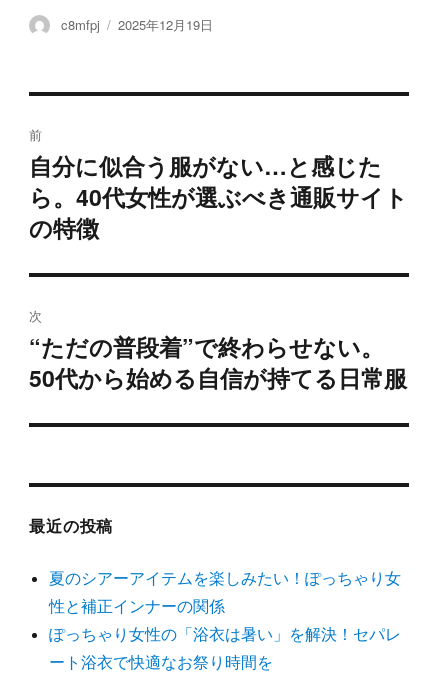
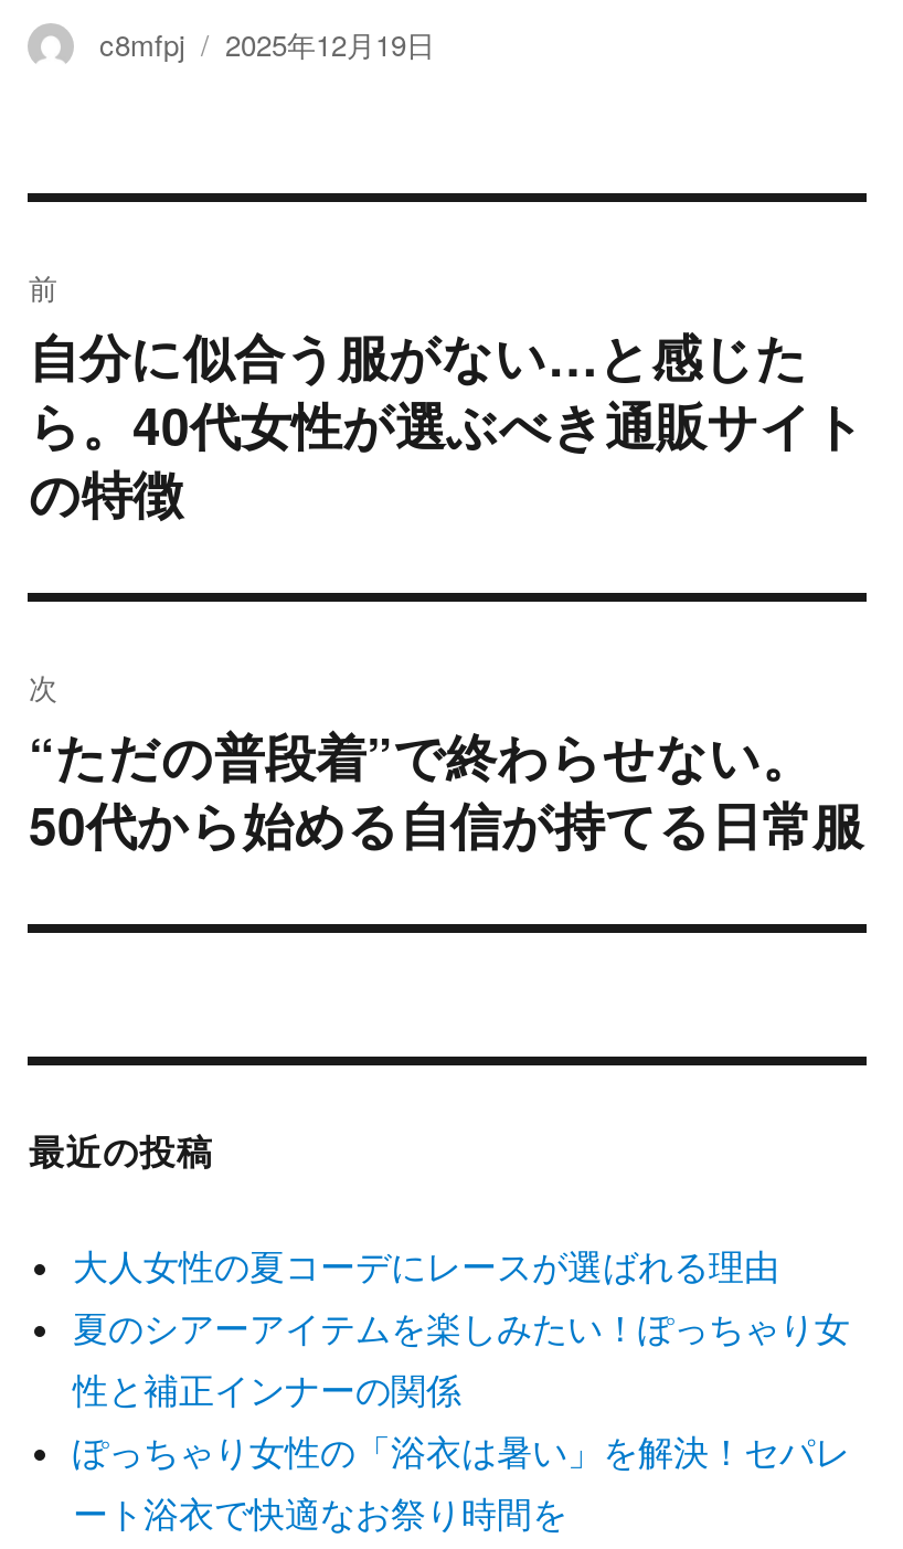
+ 大人女性の夏コーデにレースが選ばれる理由
